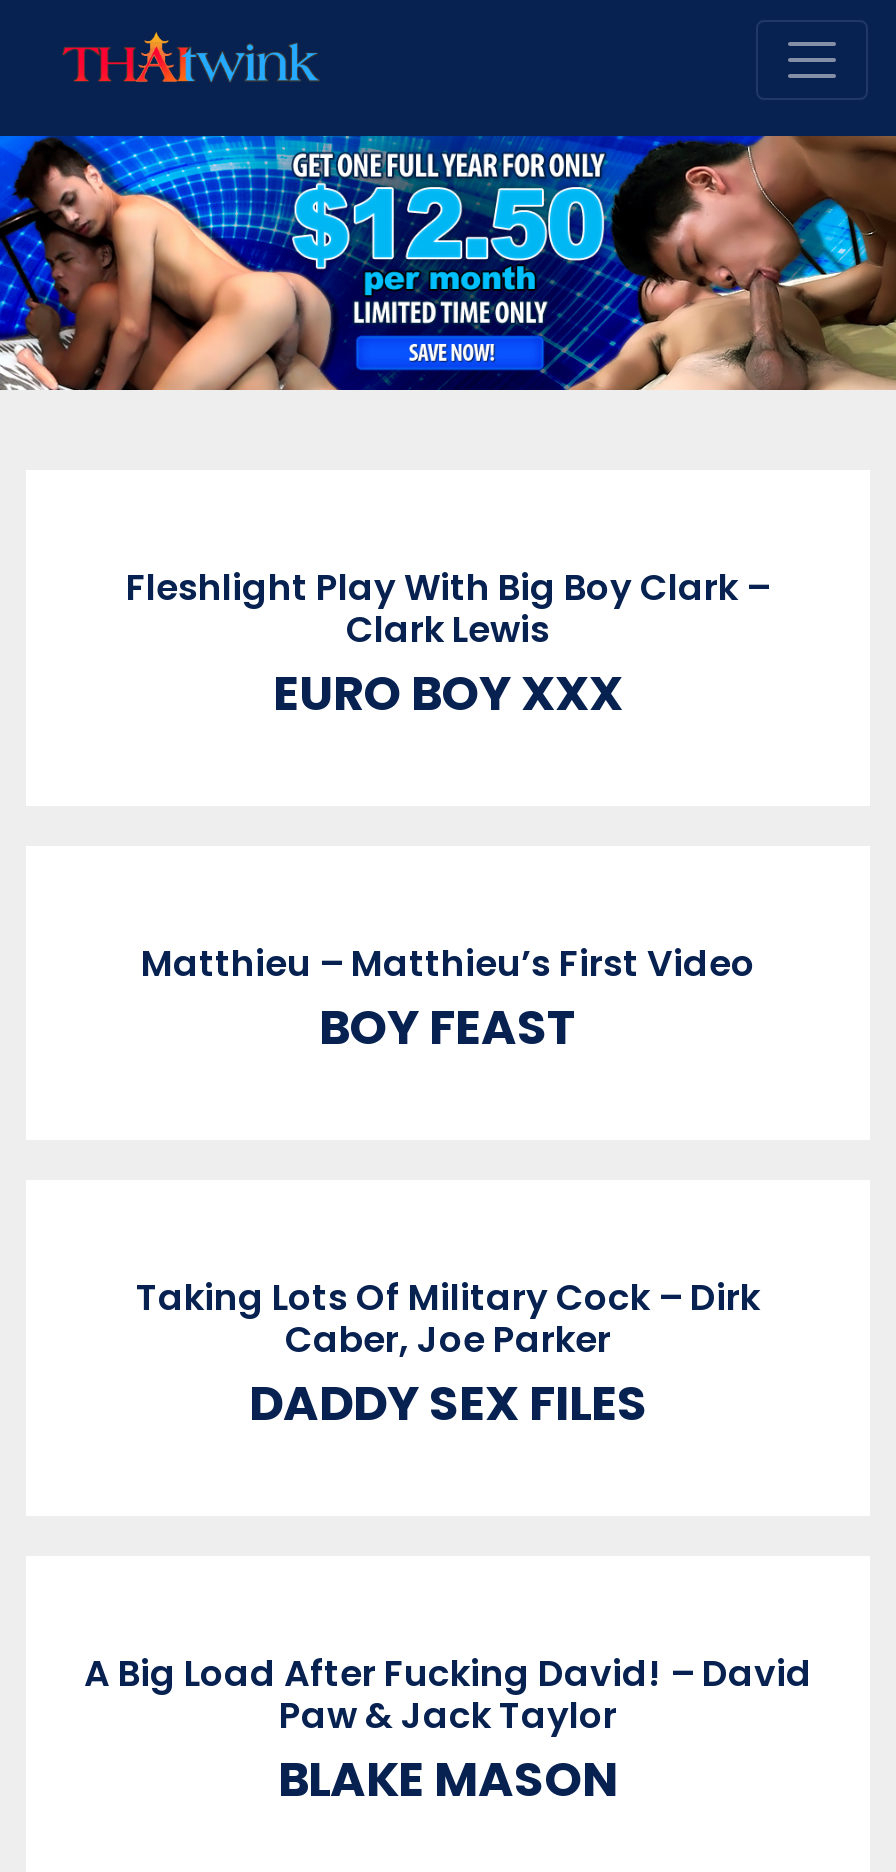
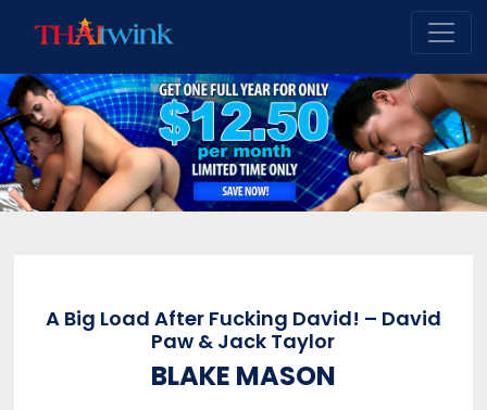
- Fleshlight Play With Big Boy Clark –
- Clark Lewis
- EURO BOY XXX

- Matthieu – Matthieu’s First Video
- BOY FEAST

- Taking Lots Of Military Cock – Dirk
- Caber, Joe Parker
- DADDY SEX FILES
